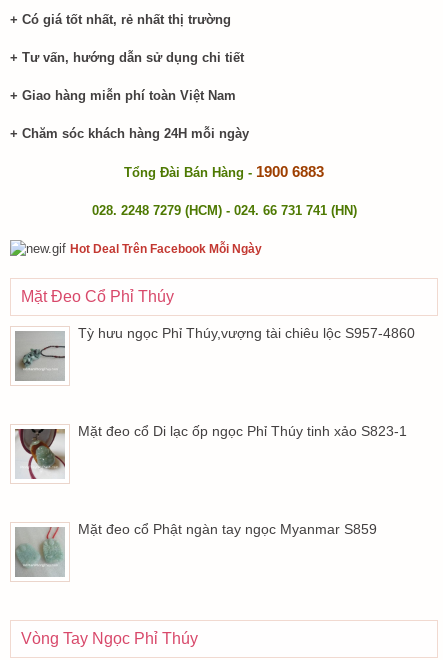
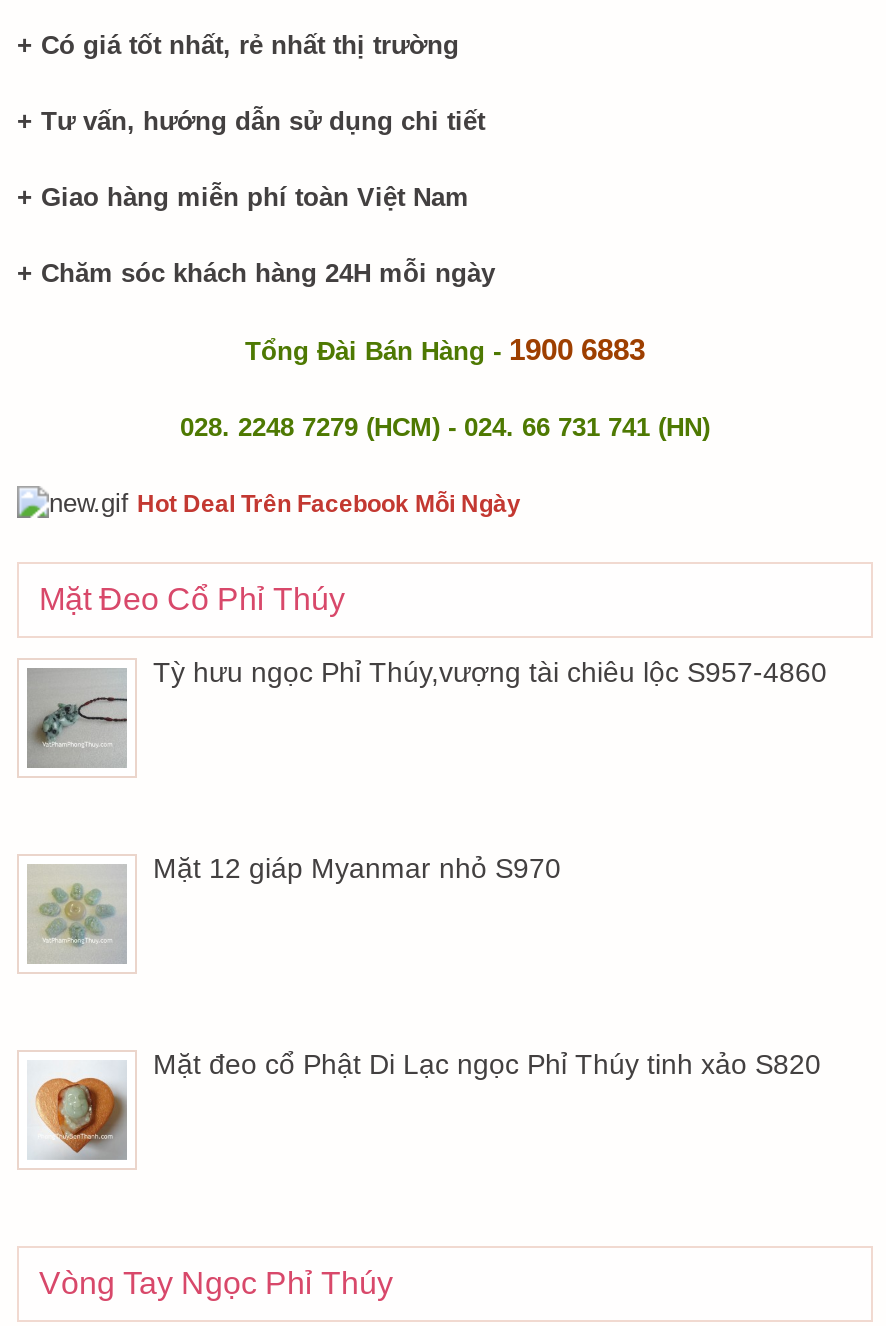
- [image]
- Mặt đeo cổ Di lạc ốp ngọc Phỉ Thúy tinh xảo S823-1
+ [image]
+ Mặt 12 giáp Myanmar nhỏ S970

- [image]
- Mặt đeo cổ Phật ngàn tay ngọc Myanmar S859
+ [image]
+ Mặt đeo cổ Phật Di Lạc ngọc Phỉ Thúy tinh xảo S820
